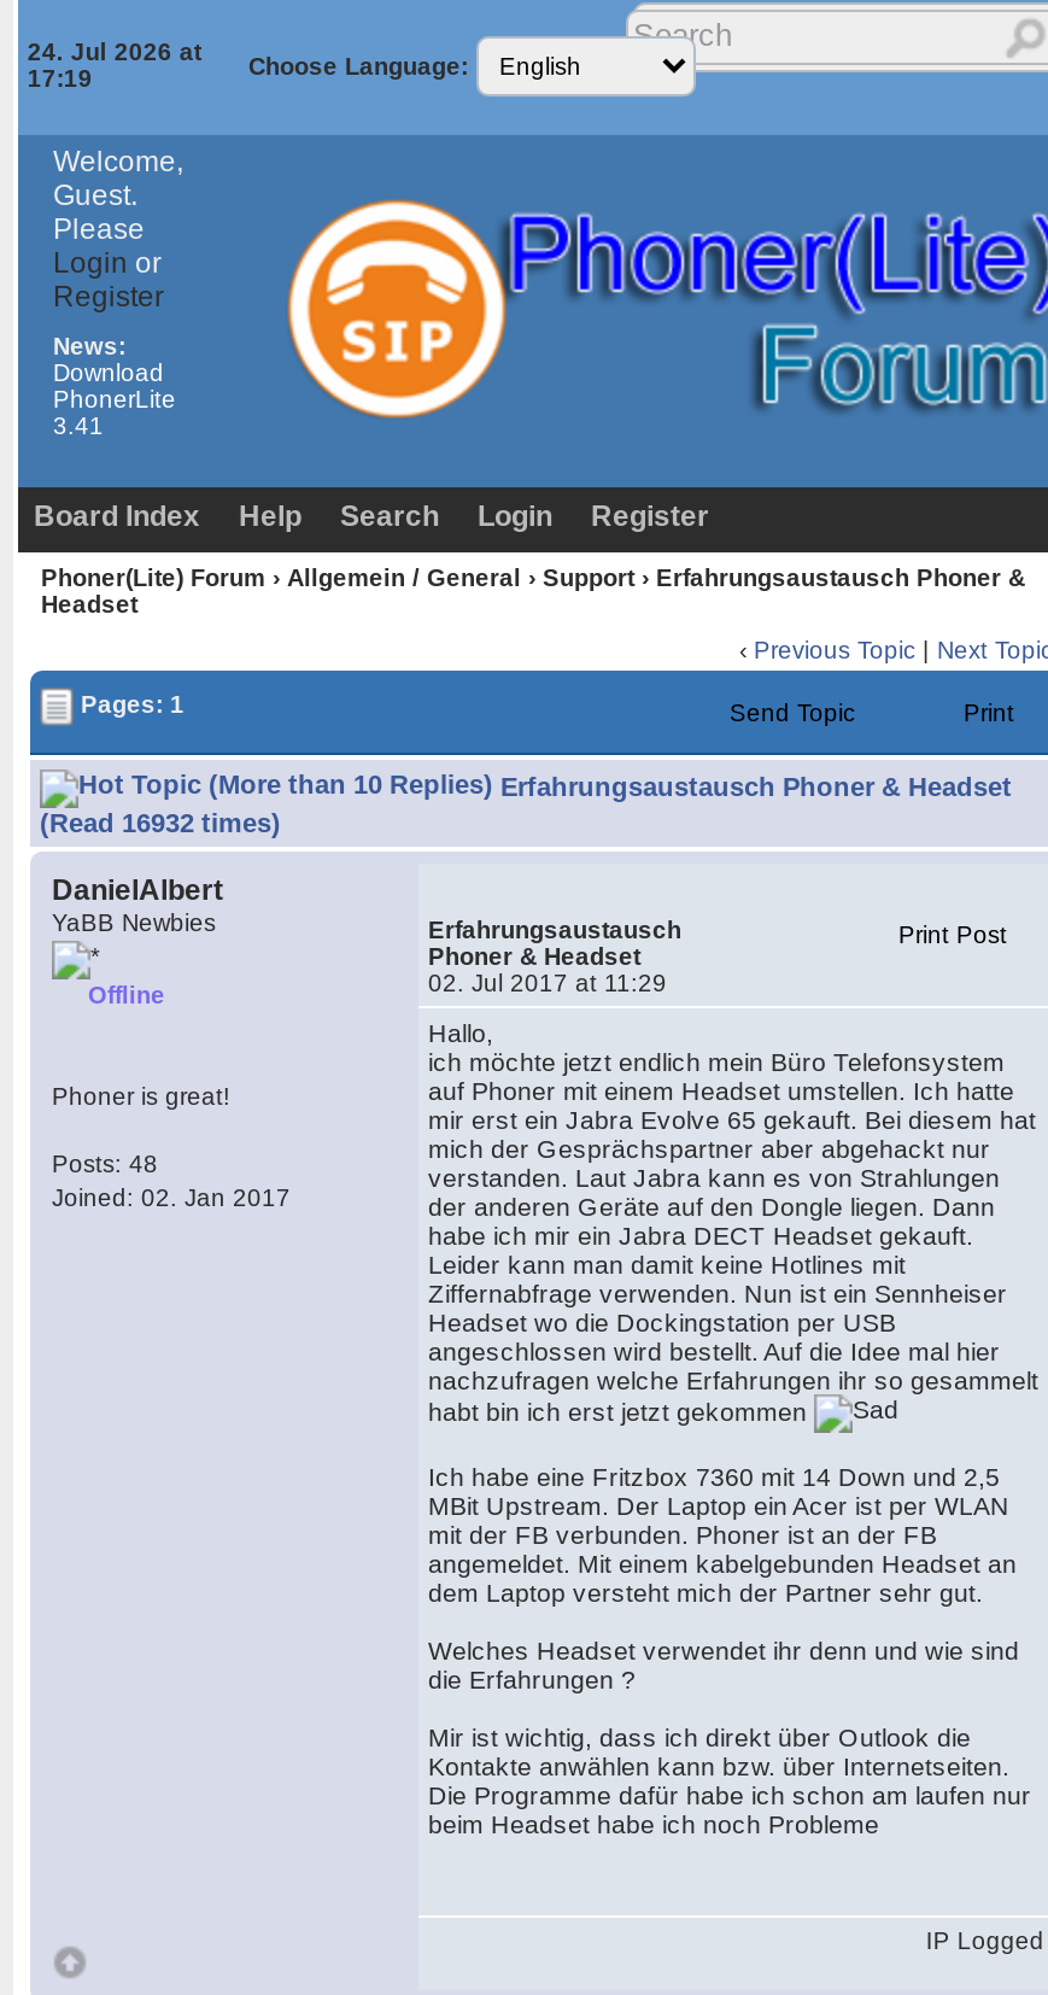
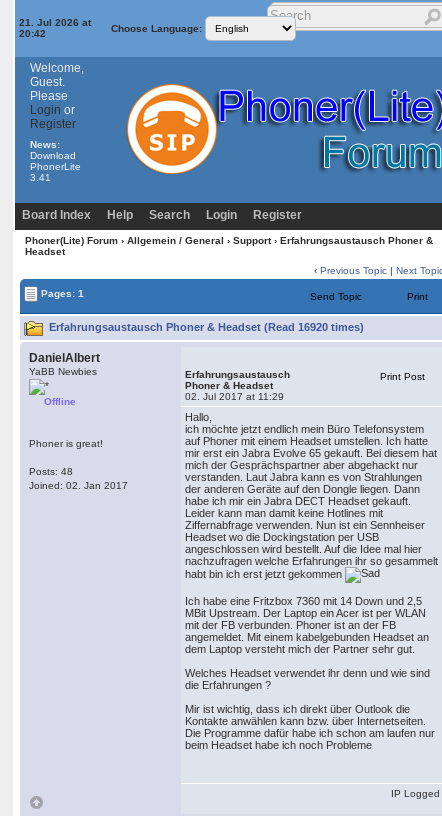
- 24. Jul 2026 at
+ 21. Jul 2026 at

- 17:19
+ 20:42

- Erfahrungsaustausch Phoner & Headset
- (Read 16932 times)
+ Erfahrungsaustausch Phoner & Headset (Read 16920 times)
